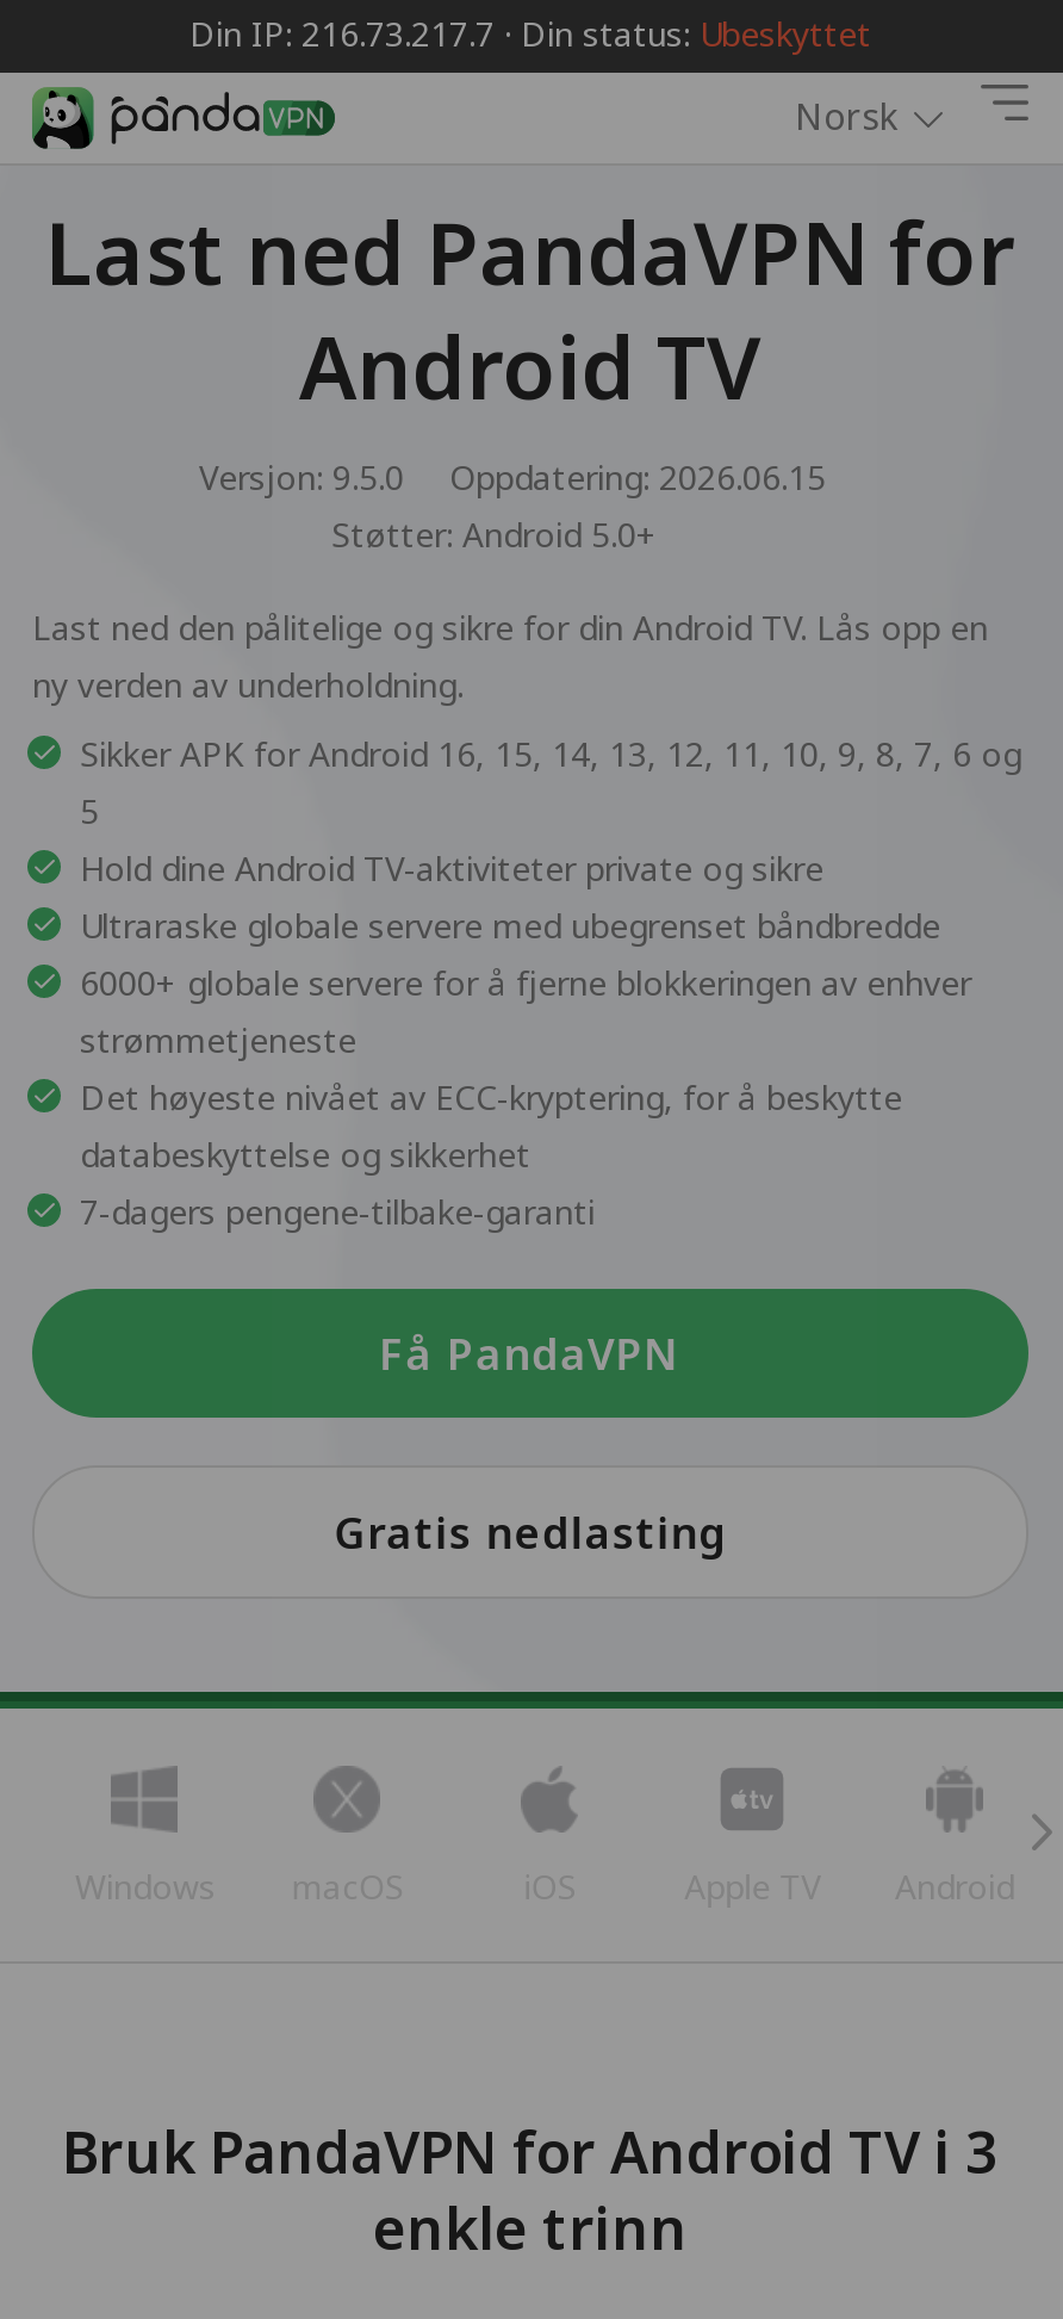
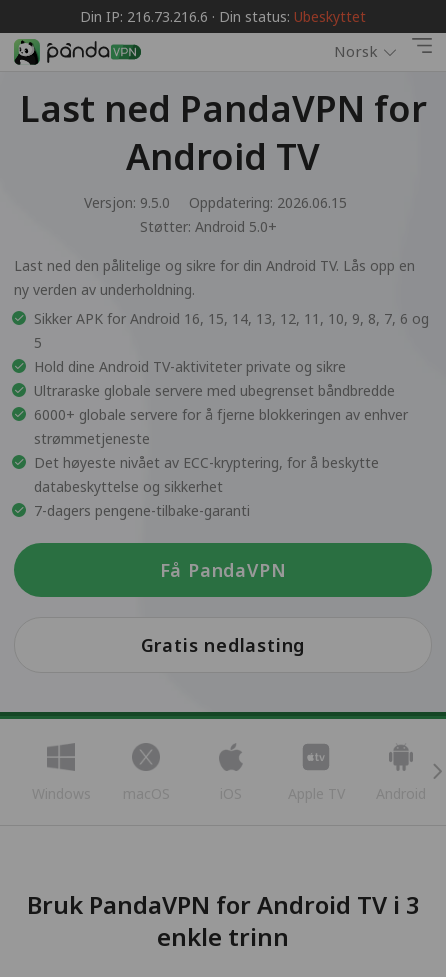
- Din IP: 216.73.217.7 · Din status: Ubeskyttet
+ Din IP: 216.73.216.6 · Din status: Ubeskyttet
